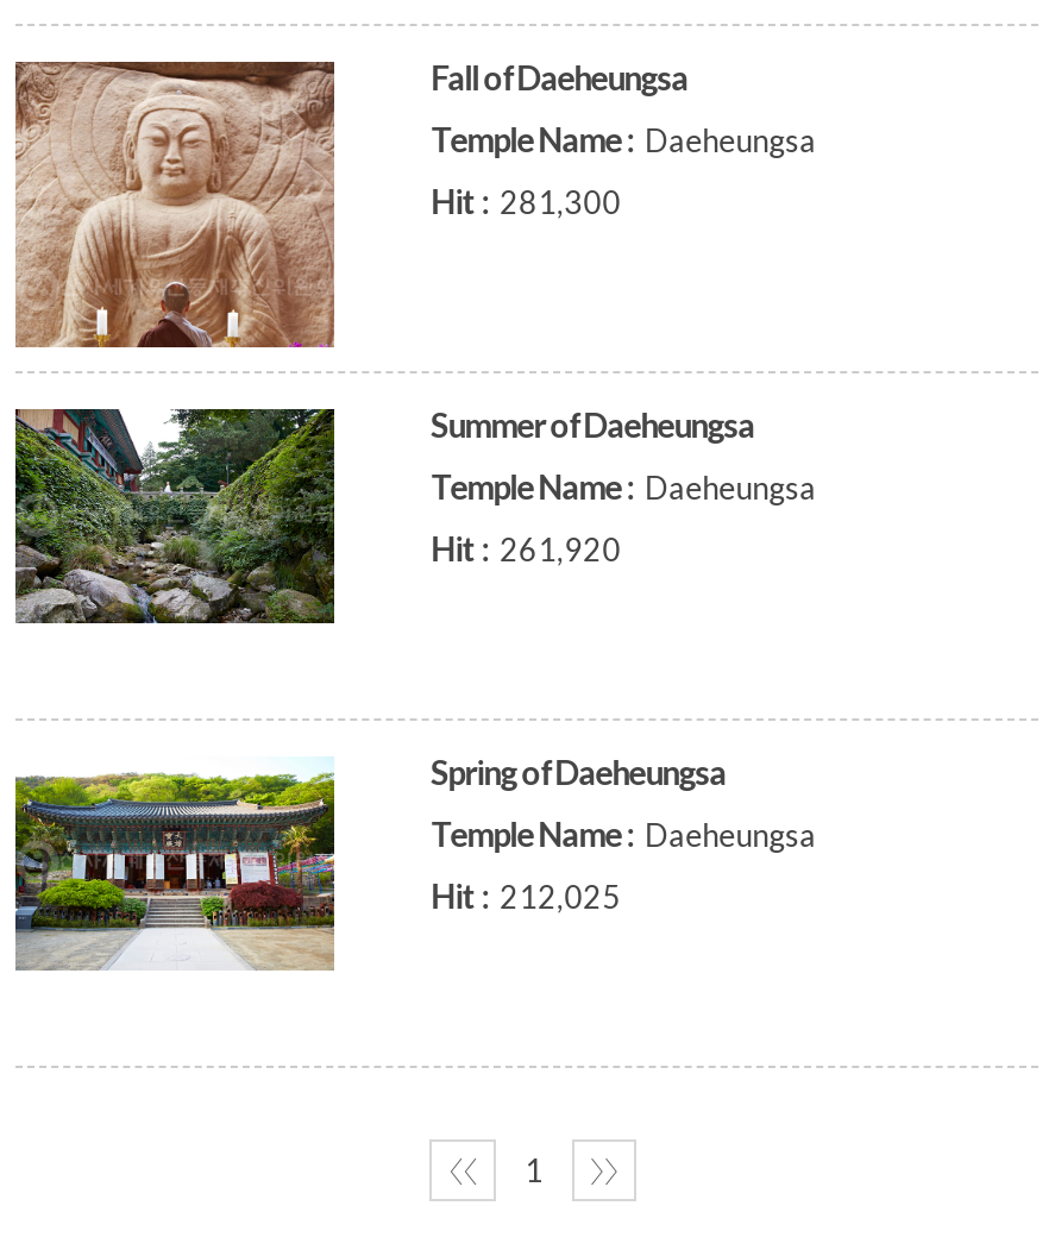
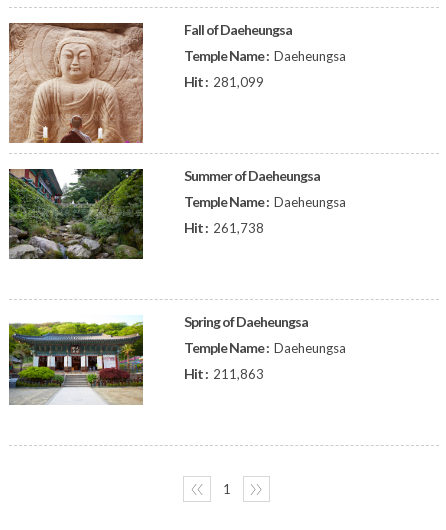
- Hit : 281,300
+ Hit : 281,099

- Hit : 261,920
+ Hit : 261,738

- Hit : 212,025
+ Hit : 211,863
